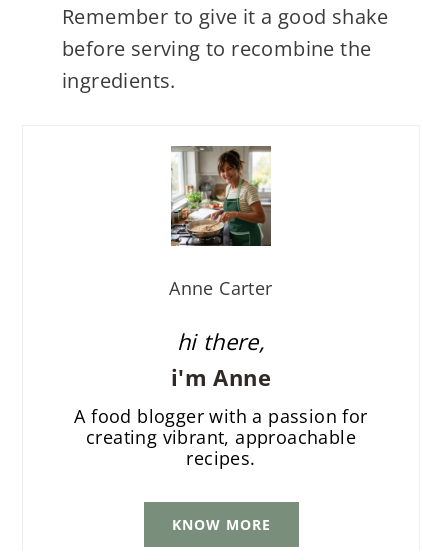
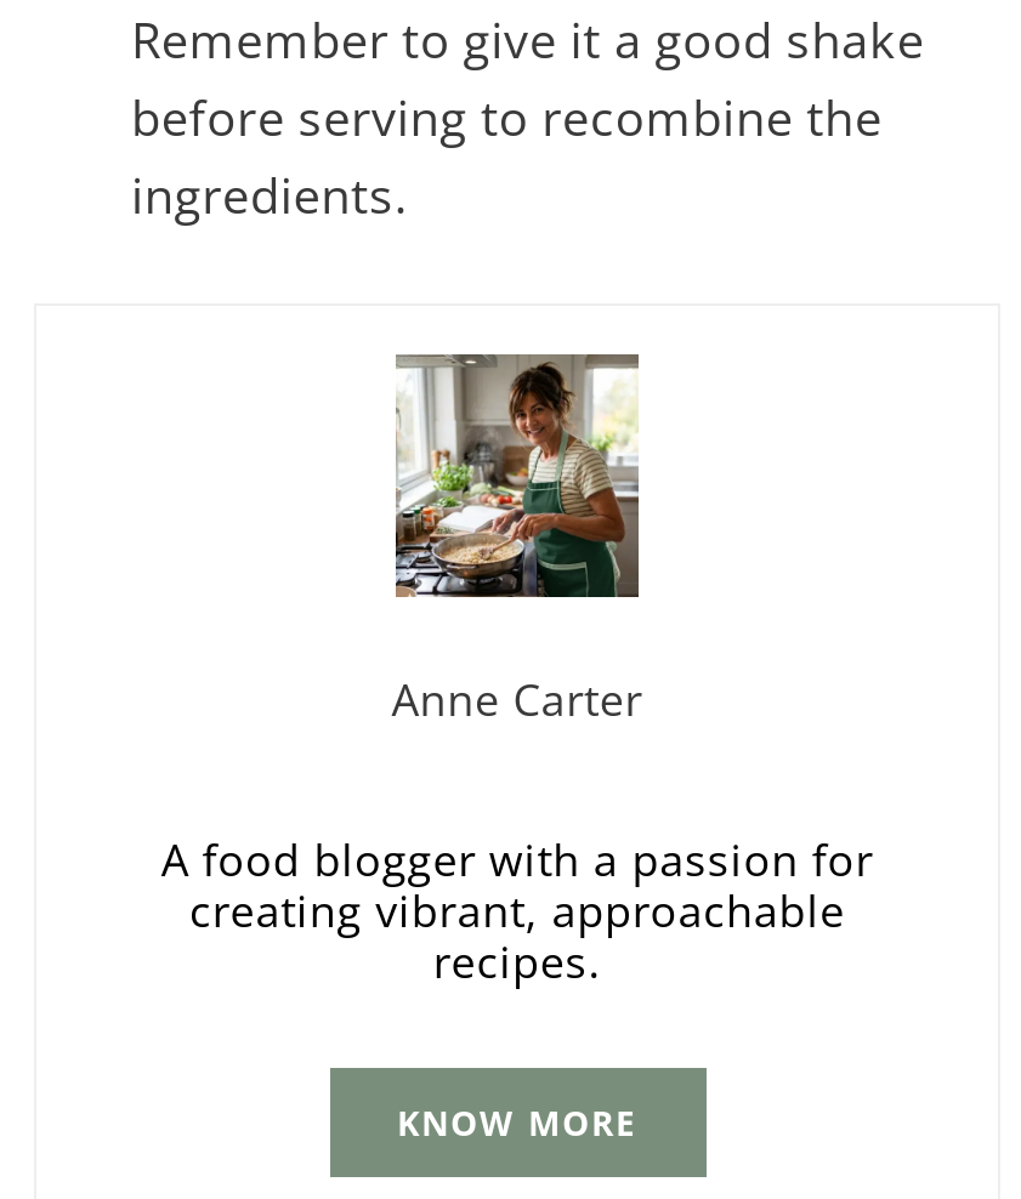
- hi there,
- i'm Anne
